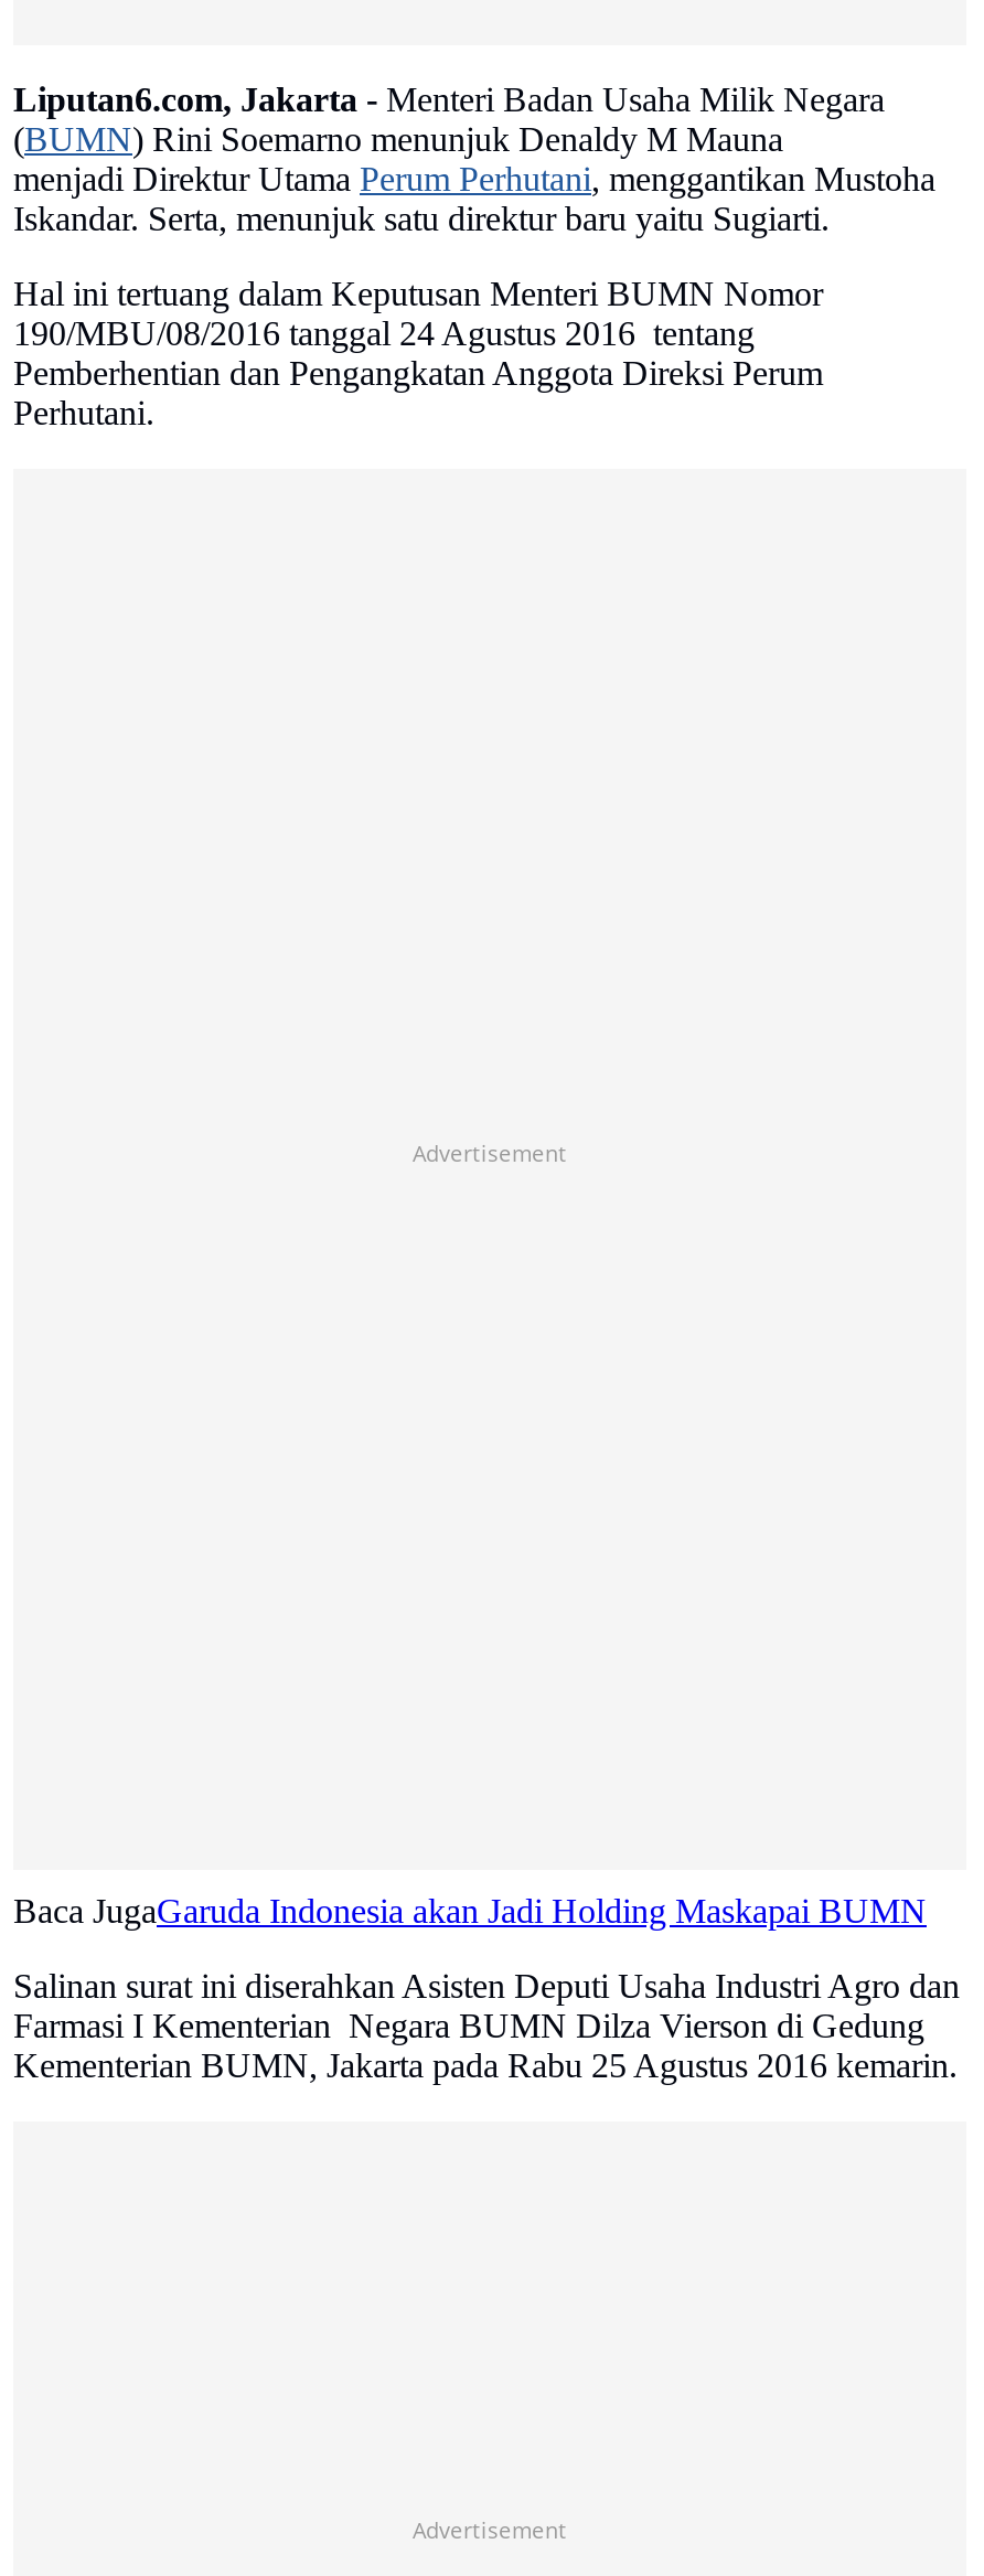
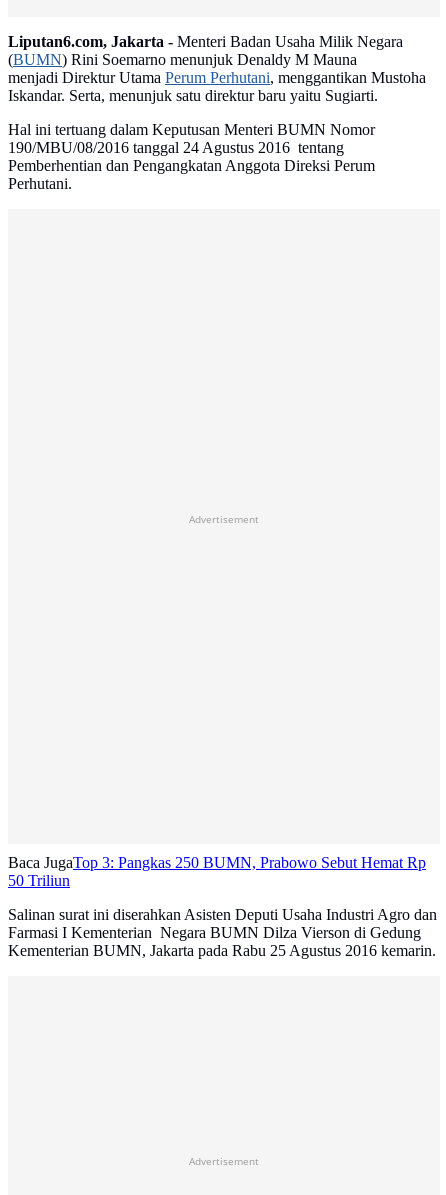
- Baca JugaGaruda Indonesia akan Jadi Holding Maskapai BUMN
+ Baca JugaTop 3: Pangkas 250 BUMN, Prabowo Sebut Hemat Rp
+ 50 Triliun
